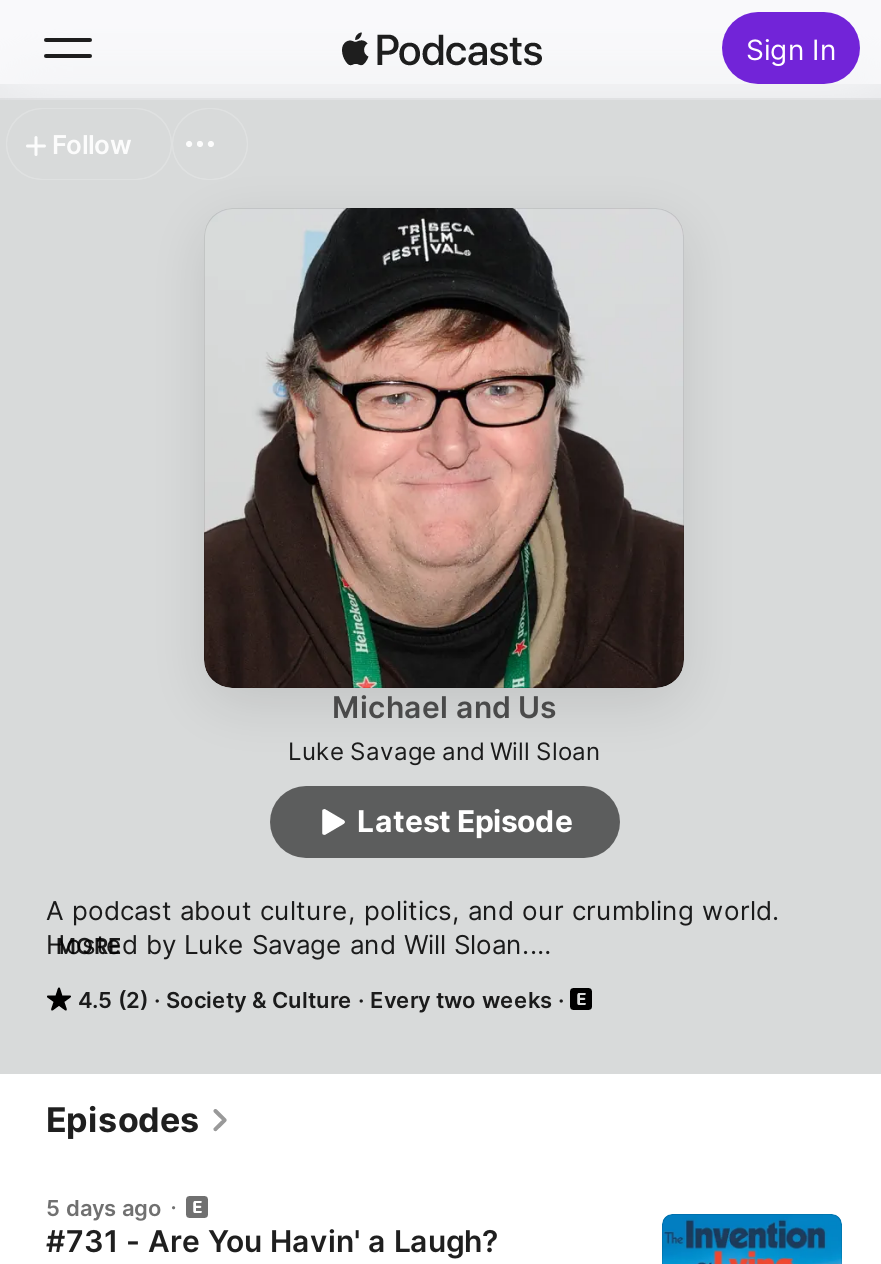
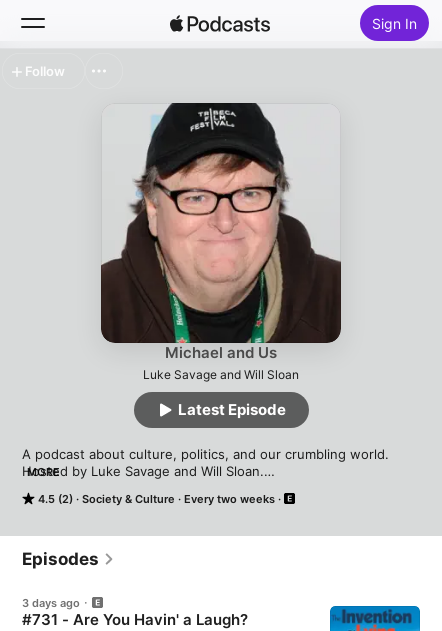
- 5 days ago
+ 3 days ago
